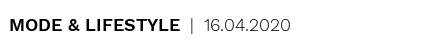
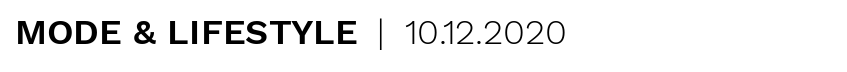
- MODE & LIFESTYLE 16.04.2020
+ MODE & LIFESTYLE 10.12.2020
